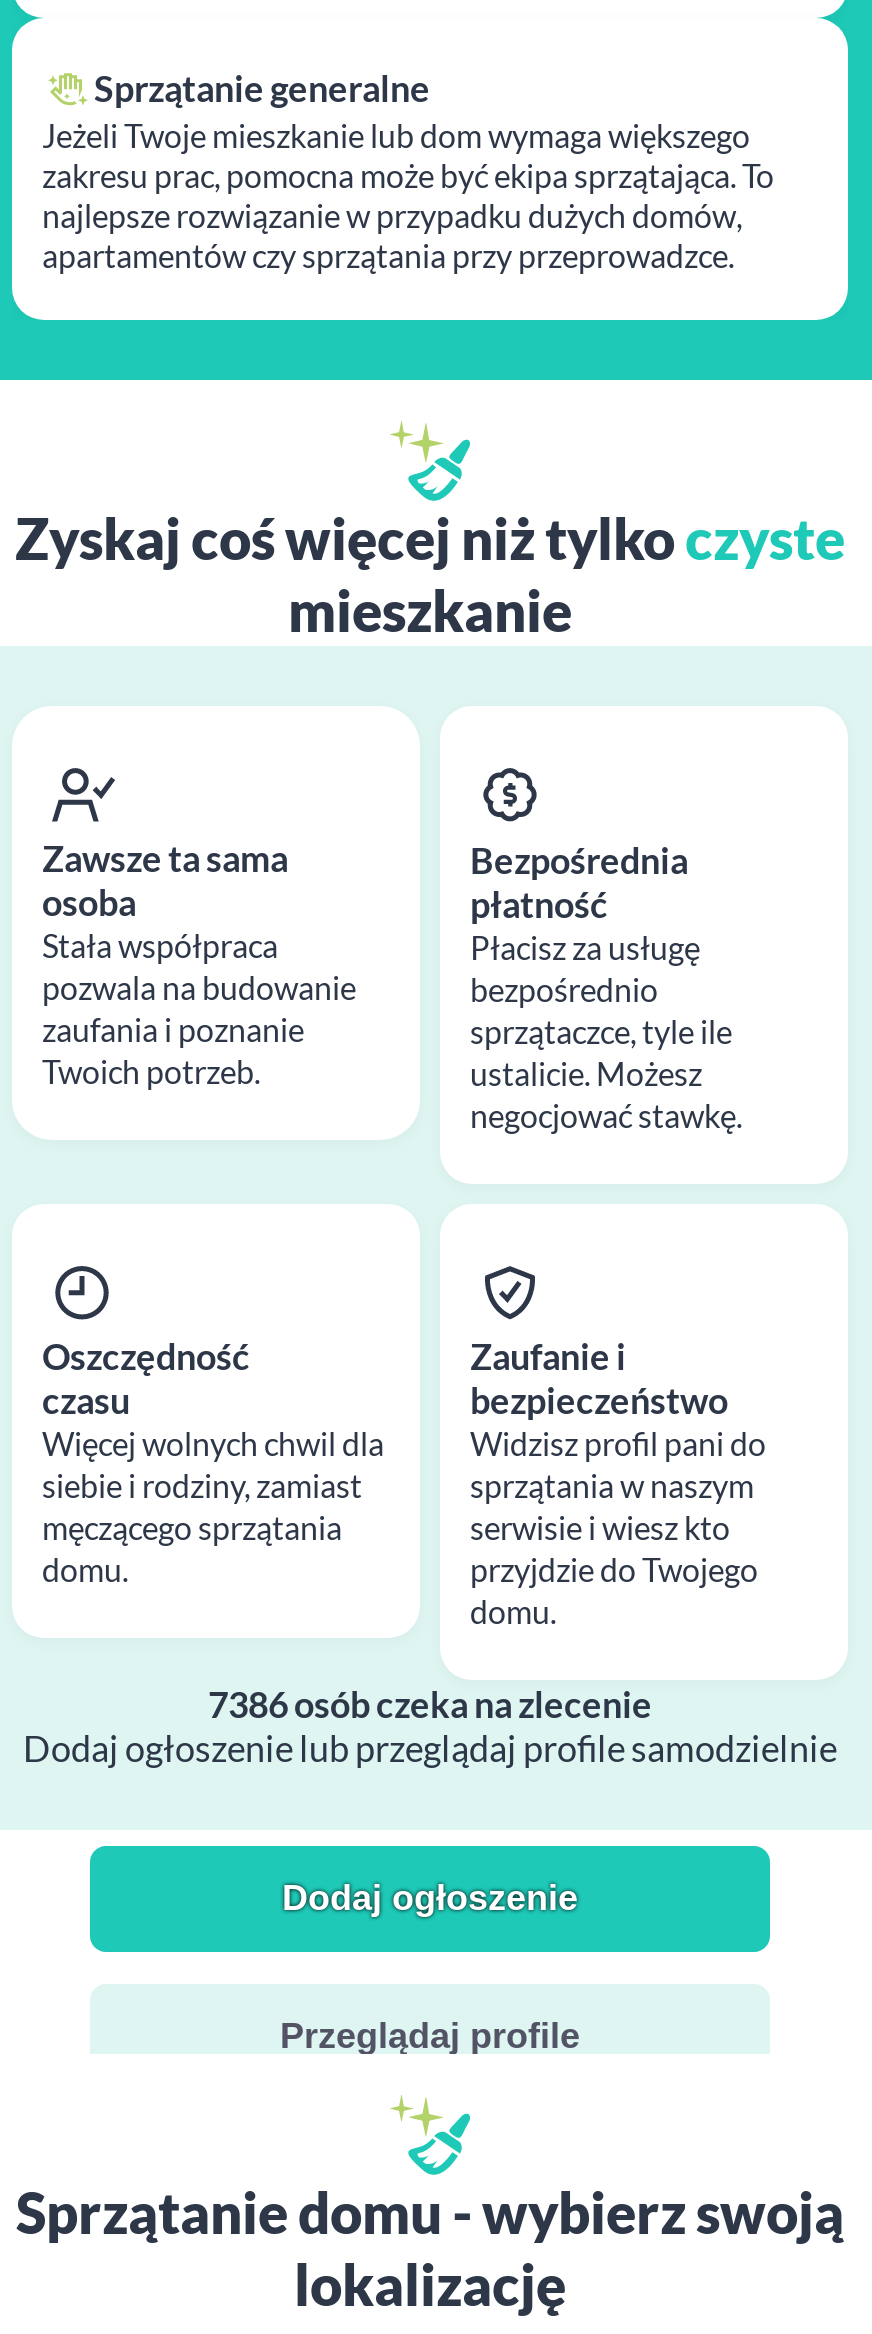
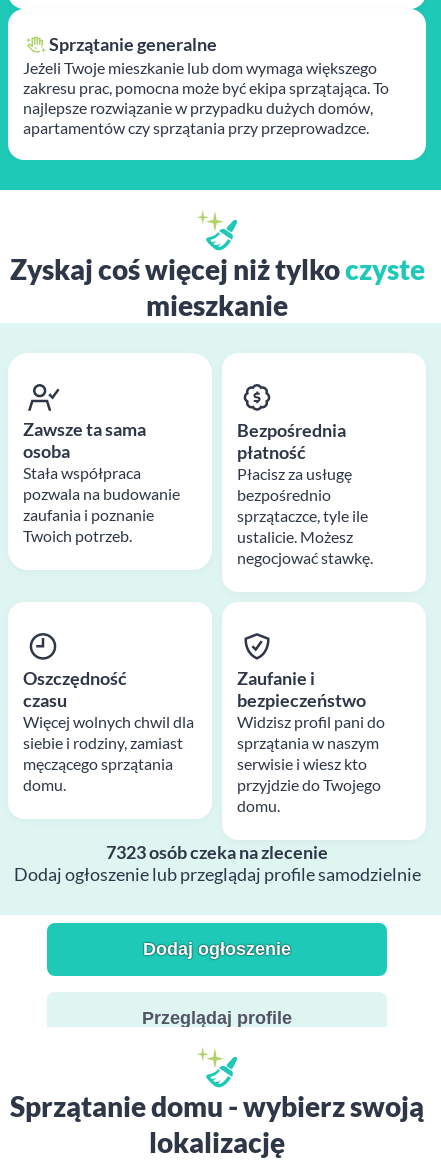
- 7386 osób czeka na zlecenie
+ 7323 osób czeka na zlecenie
